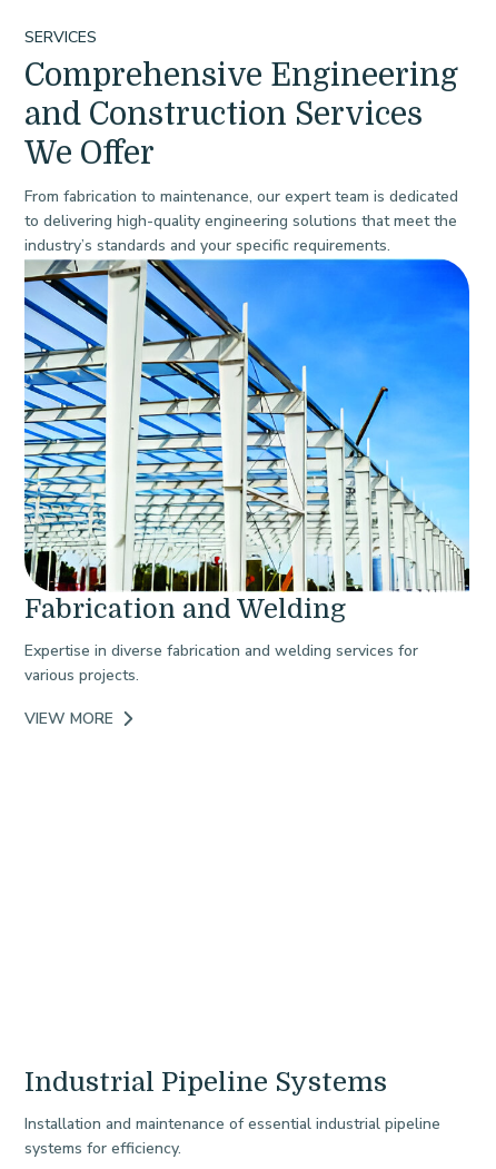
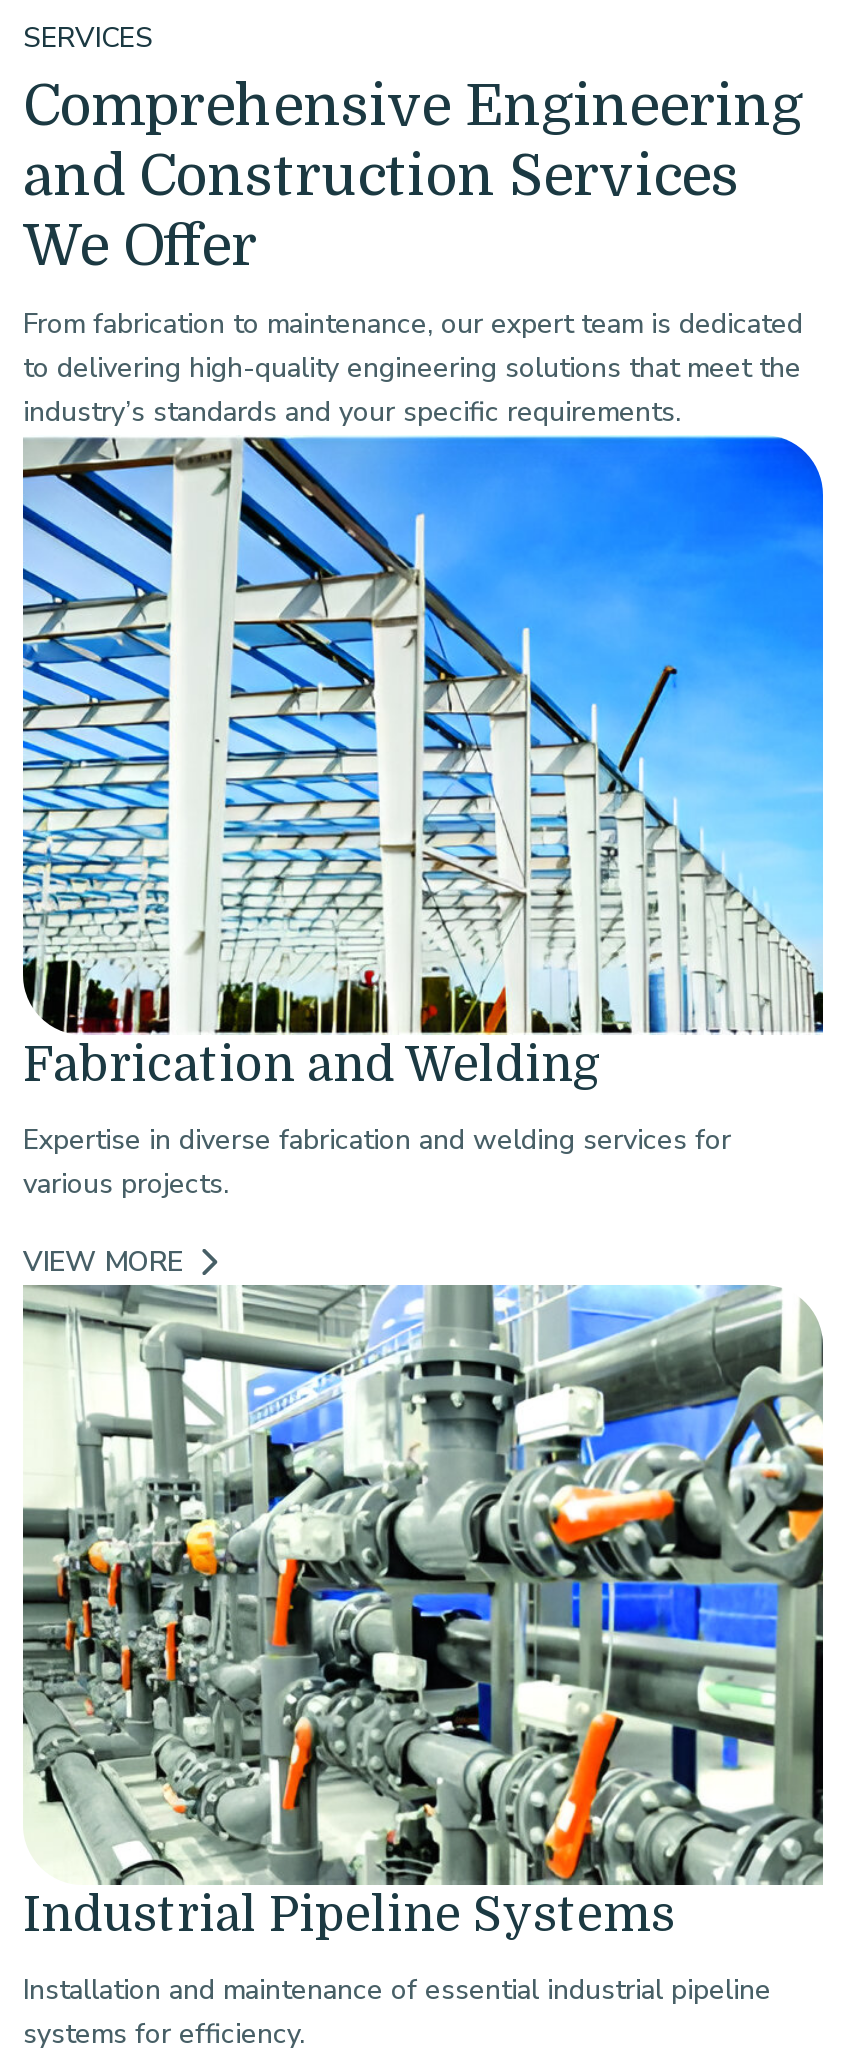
+ [image]
